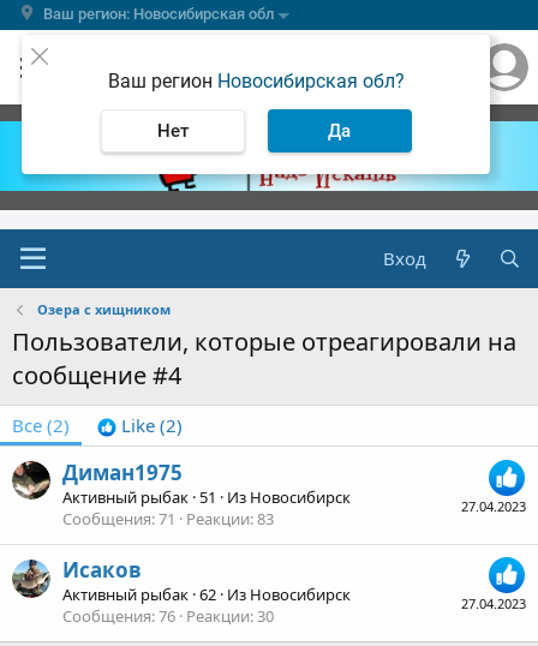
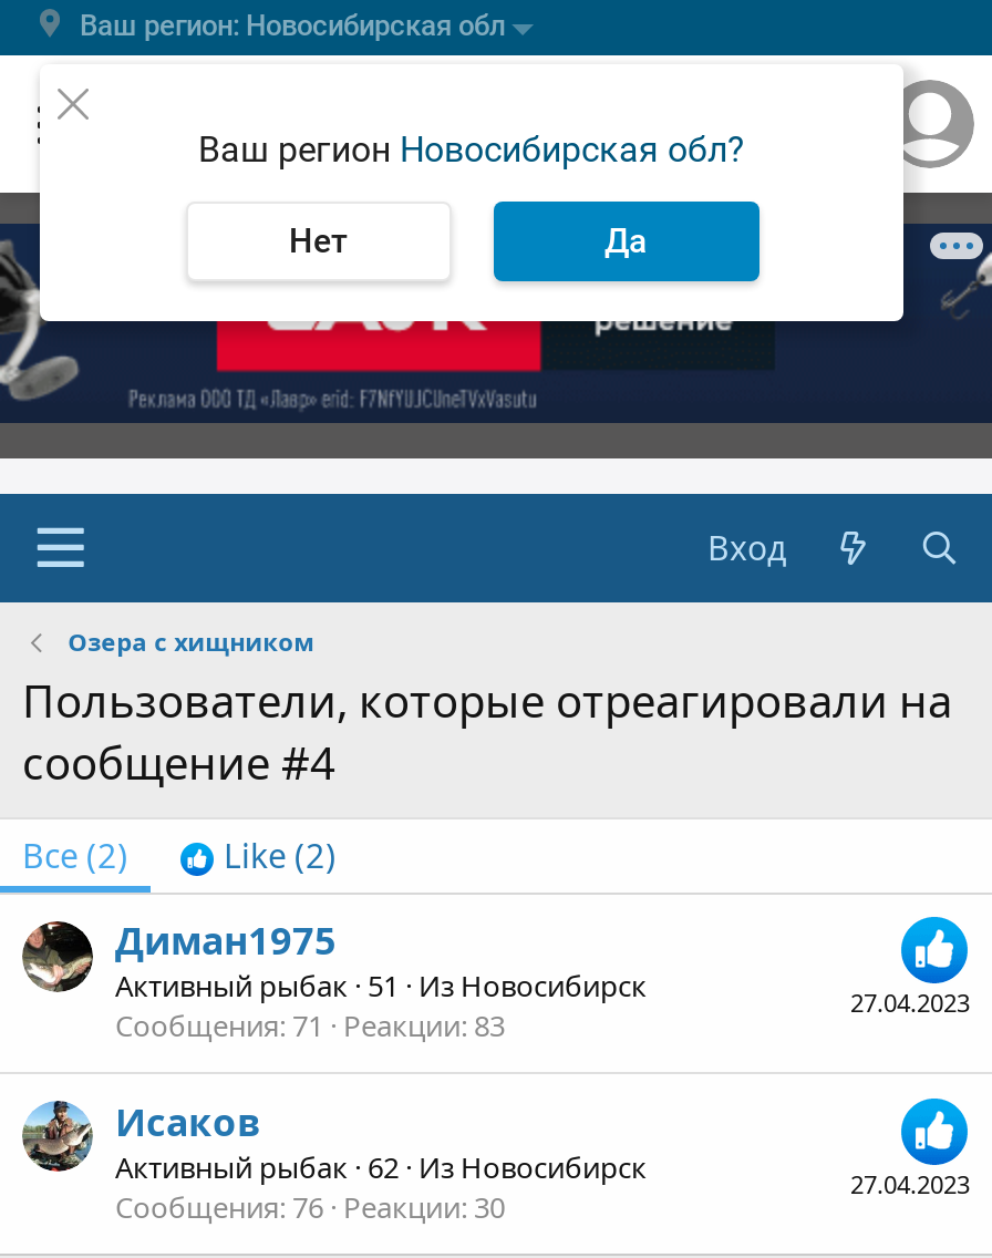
- [image]
+ [image]
